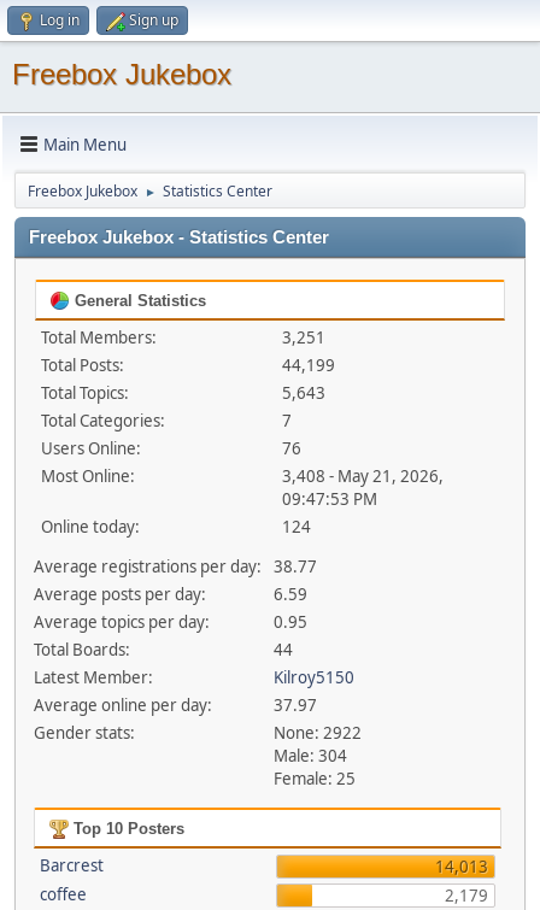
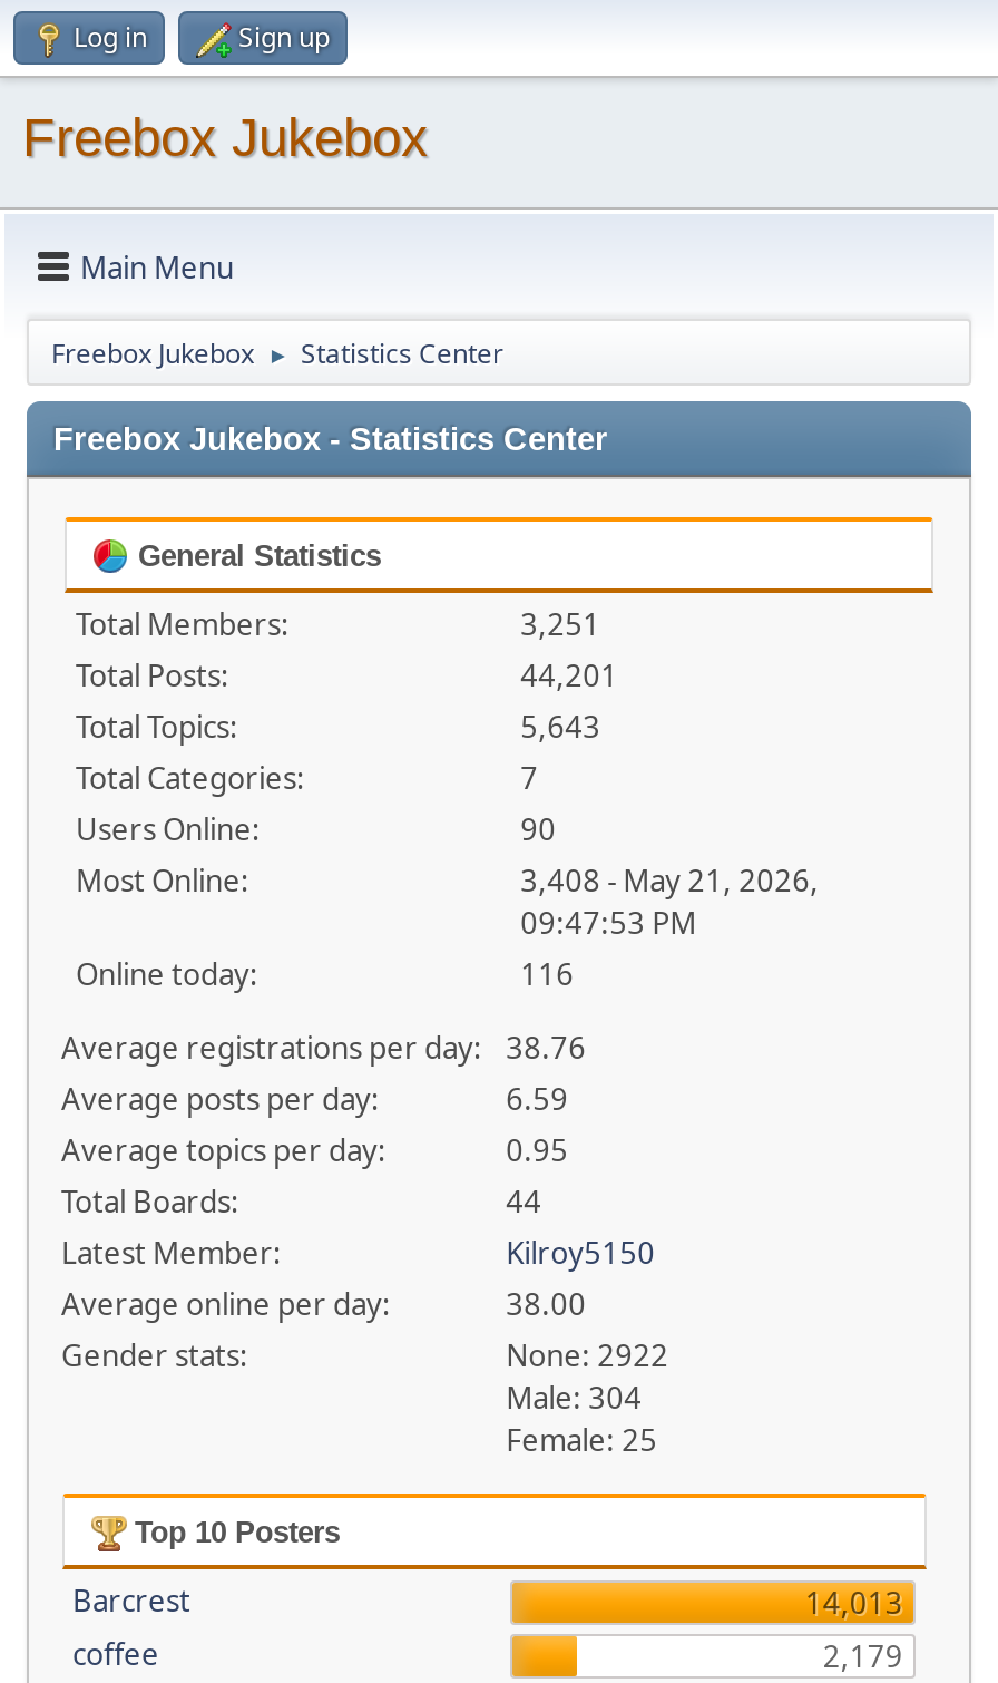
- 44,199
+ 44,201

- 76
+ 90

- 124
+ 116

- Average registrations per day: 38.77
+ Average registrations per day: 38.76

- 37.97
+ 38.00
